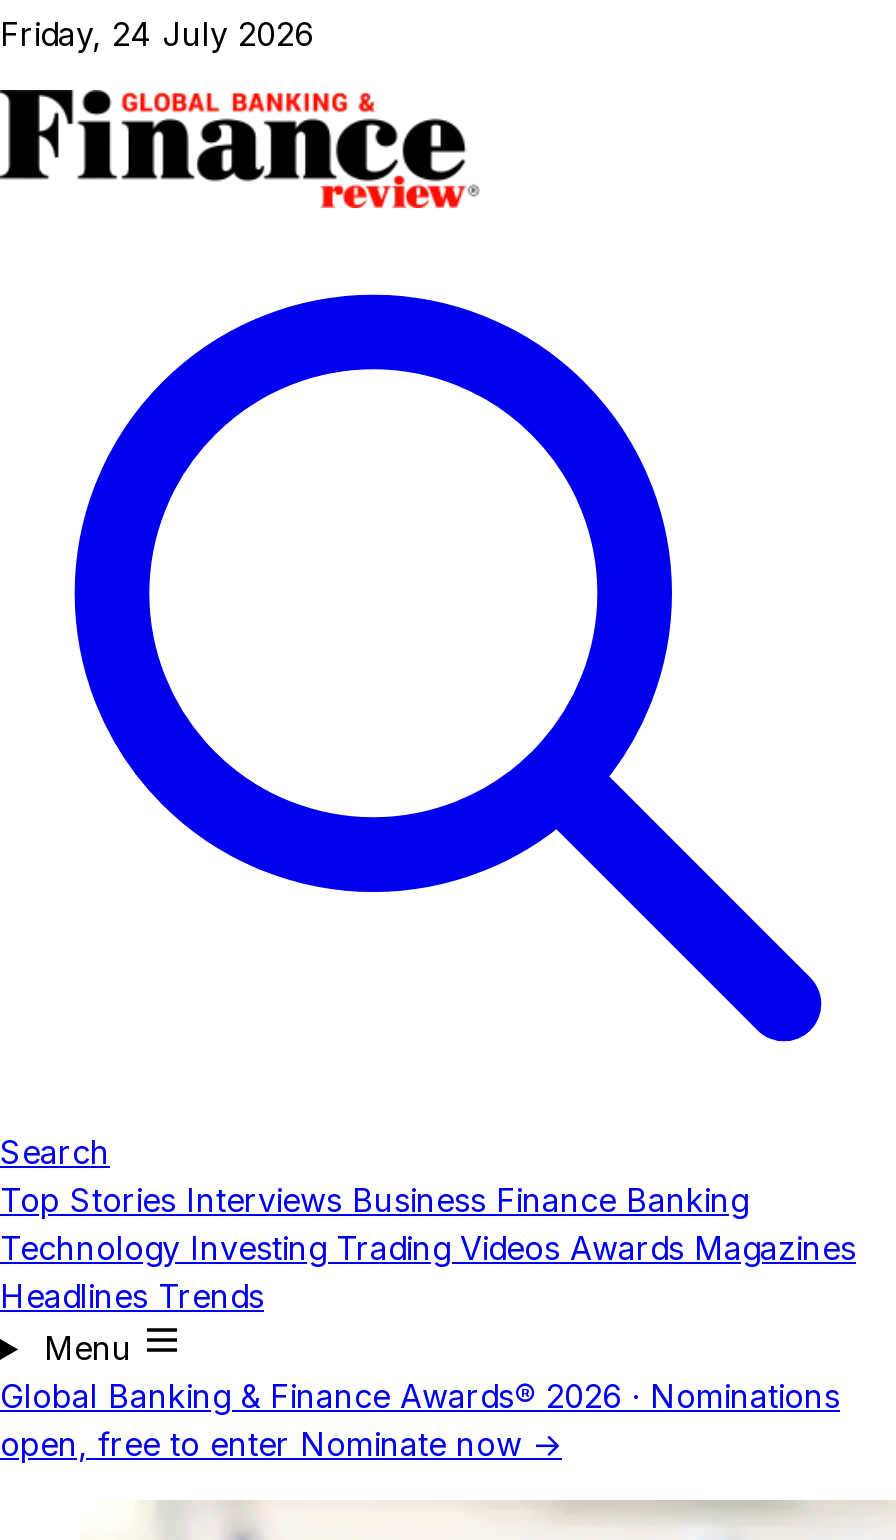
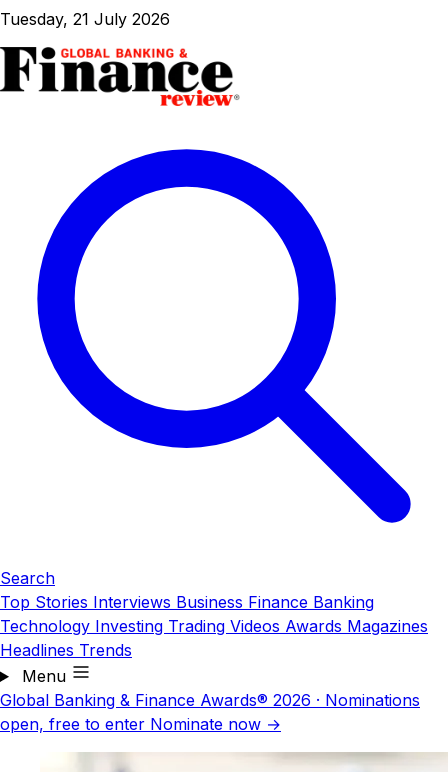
- Friday, 24 July 2026
+ Tuesday, 21 July 2026
